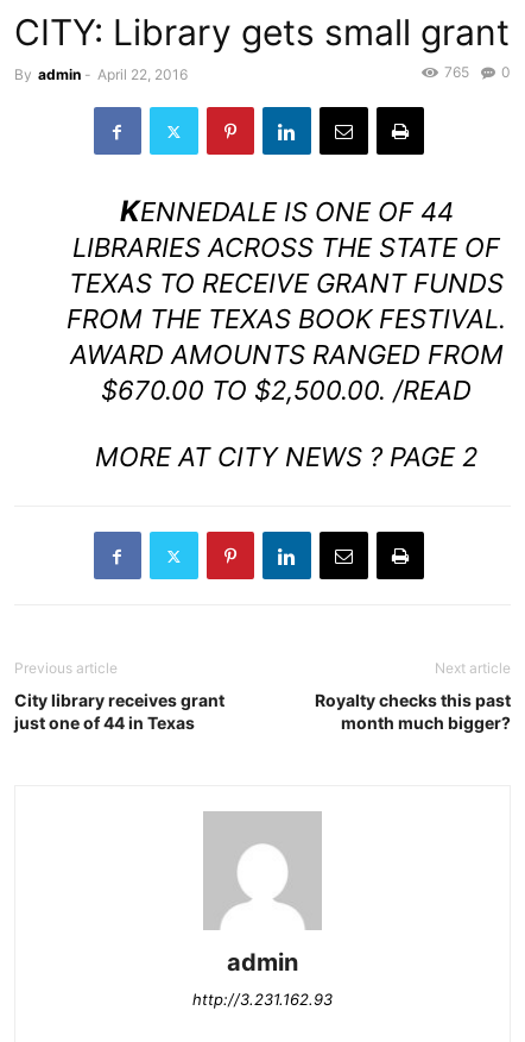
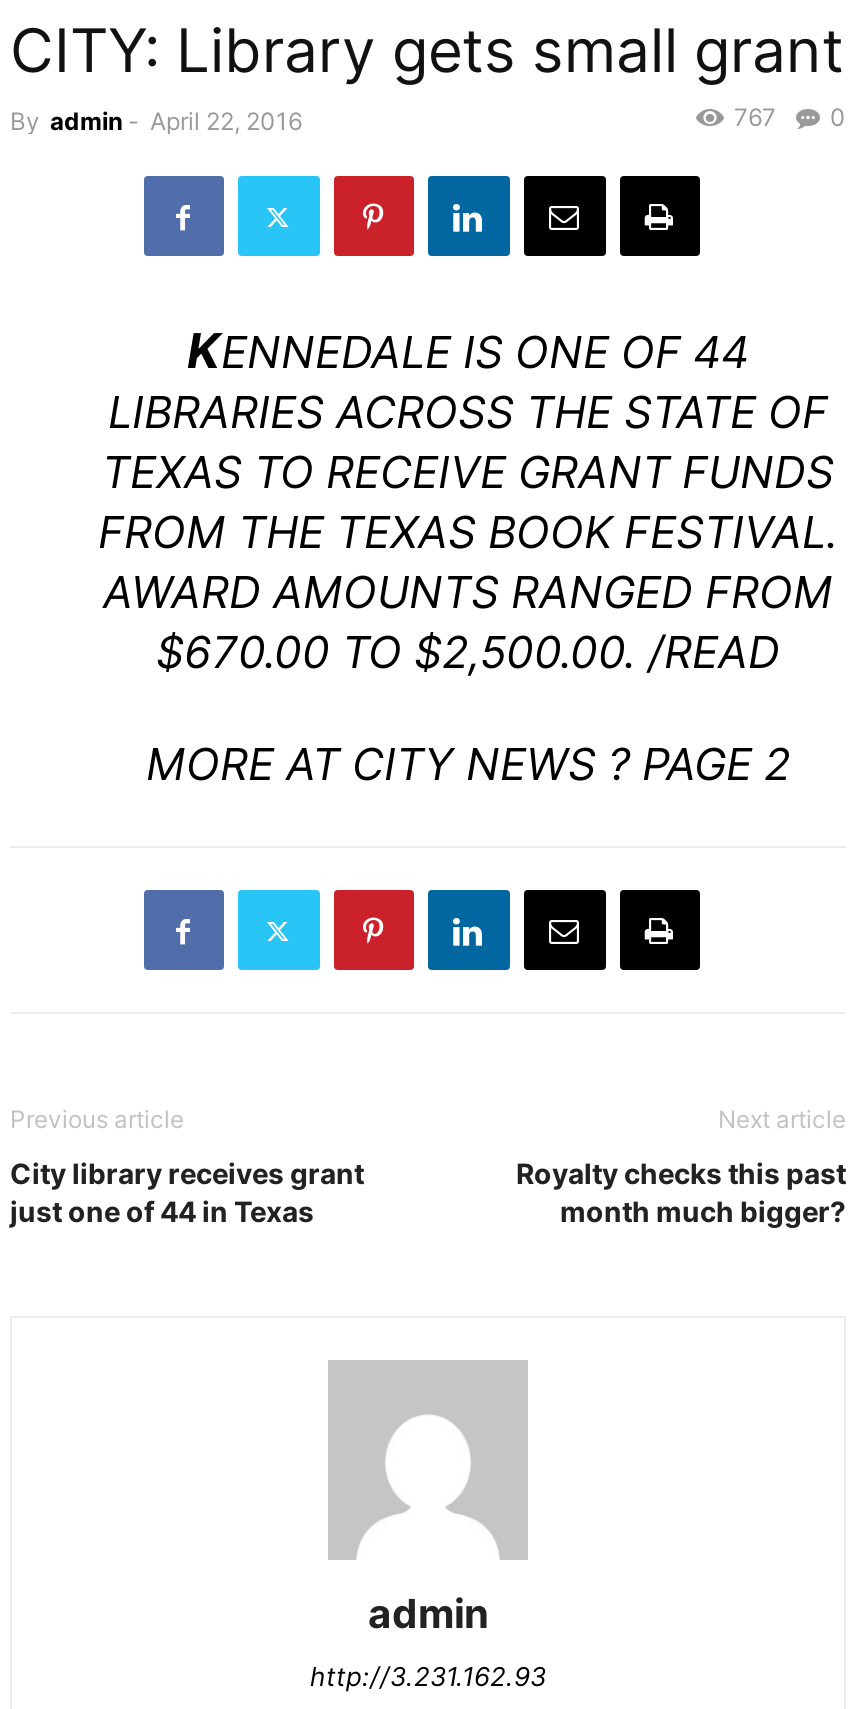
- 765 0
+ 767 0
